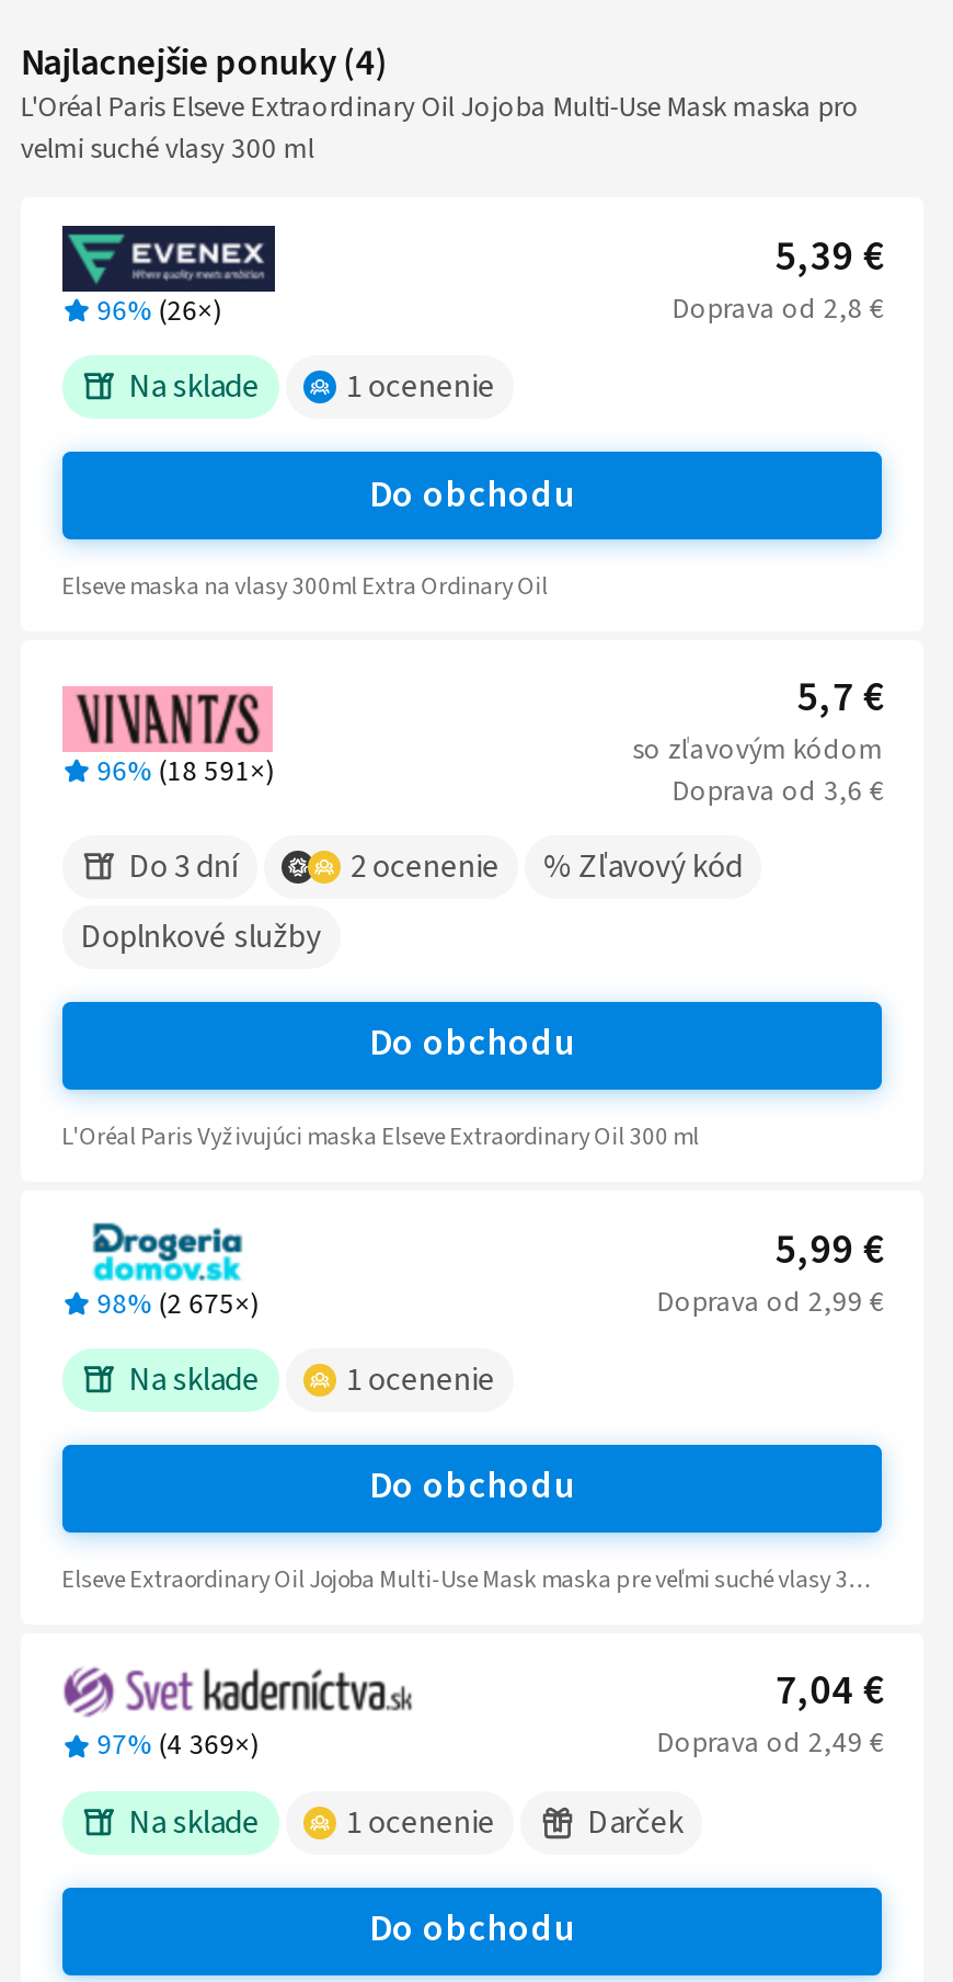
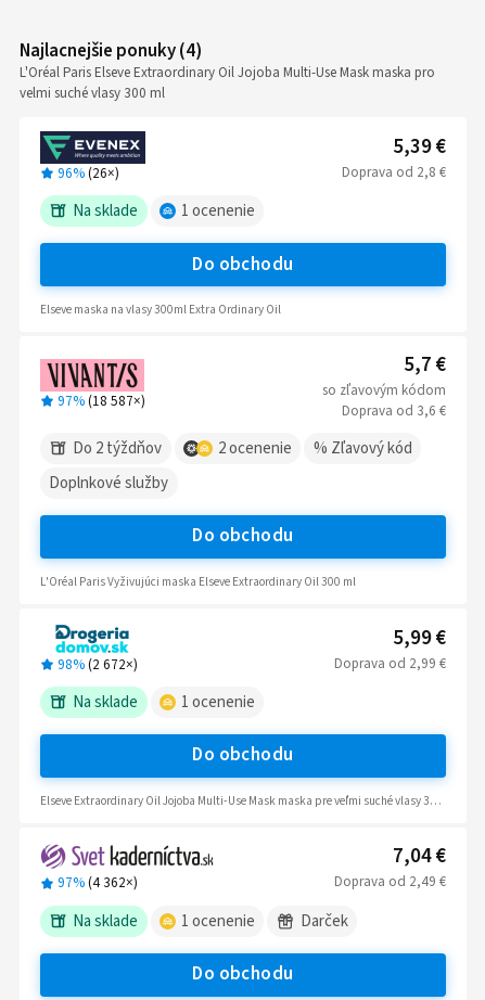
- 96% (18 591×)
+ 97% (18 587×)

- Do 3 dní
+ Do 2 týždňov

- 98% (2 675×)
+ 98% (2 672×)

- 97% (4 369×)
+ 97% (4 362×)
